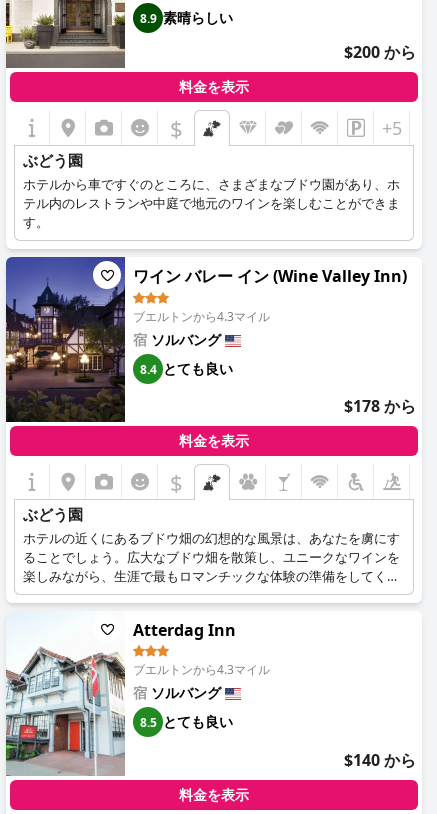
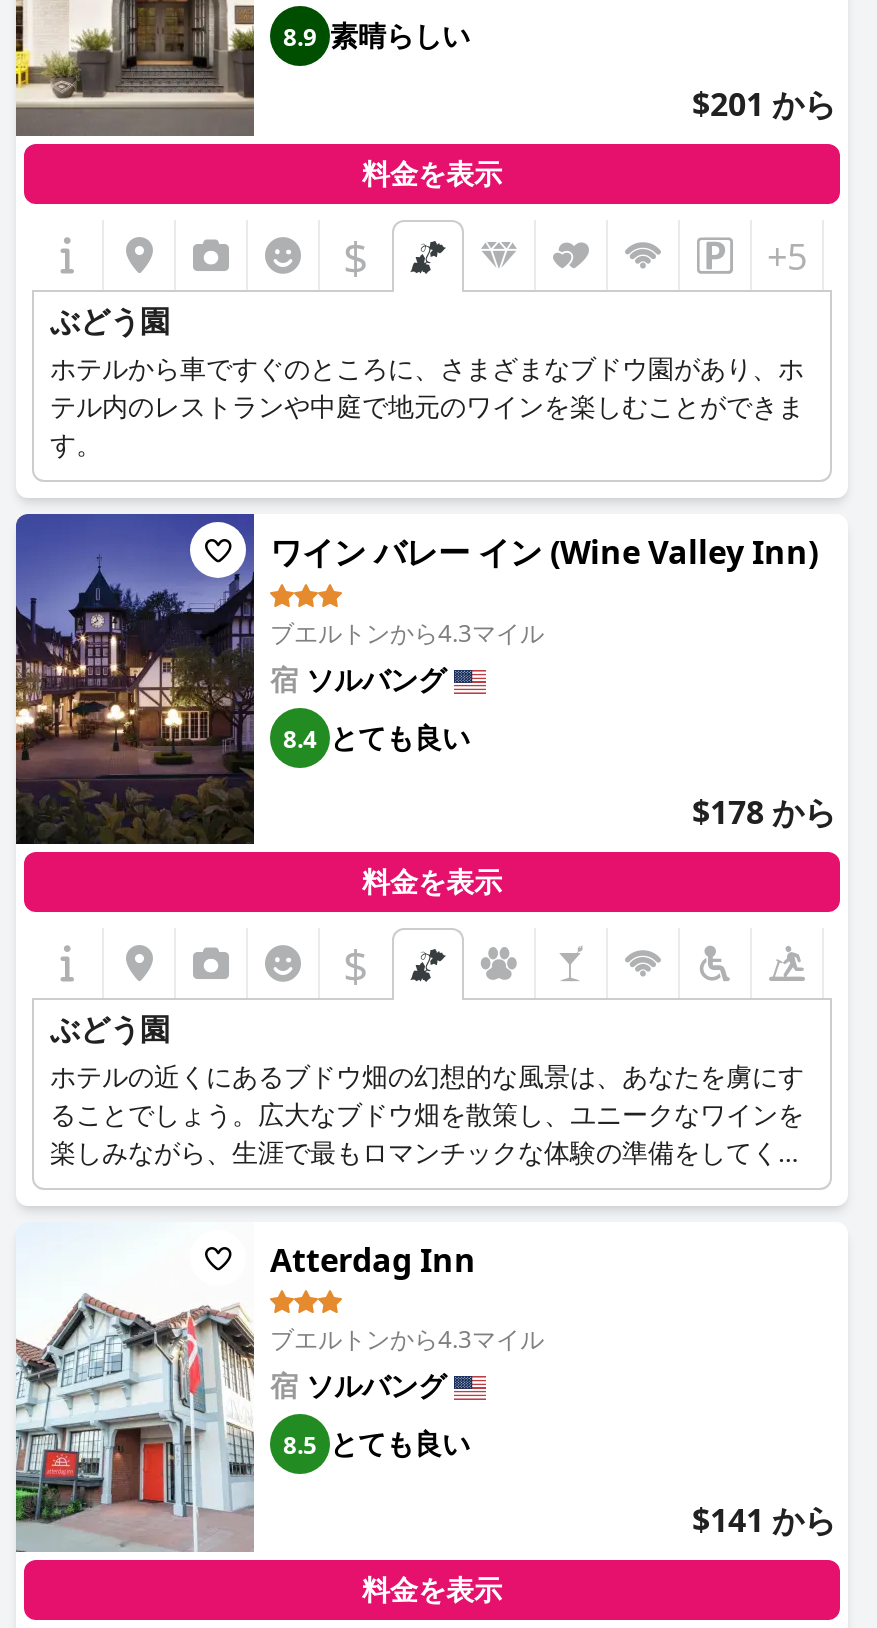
- $200 から
+ $201 から

- $140 から
+ $141 から
